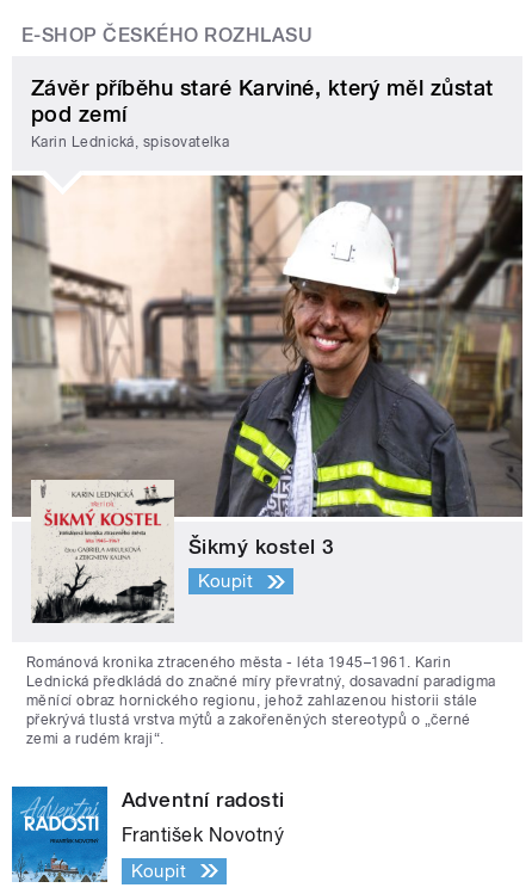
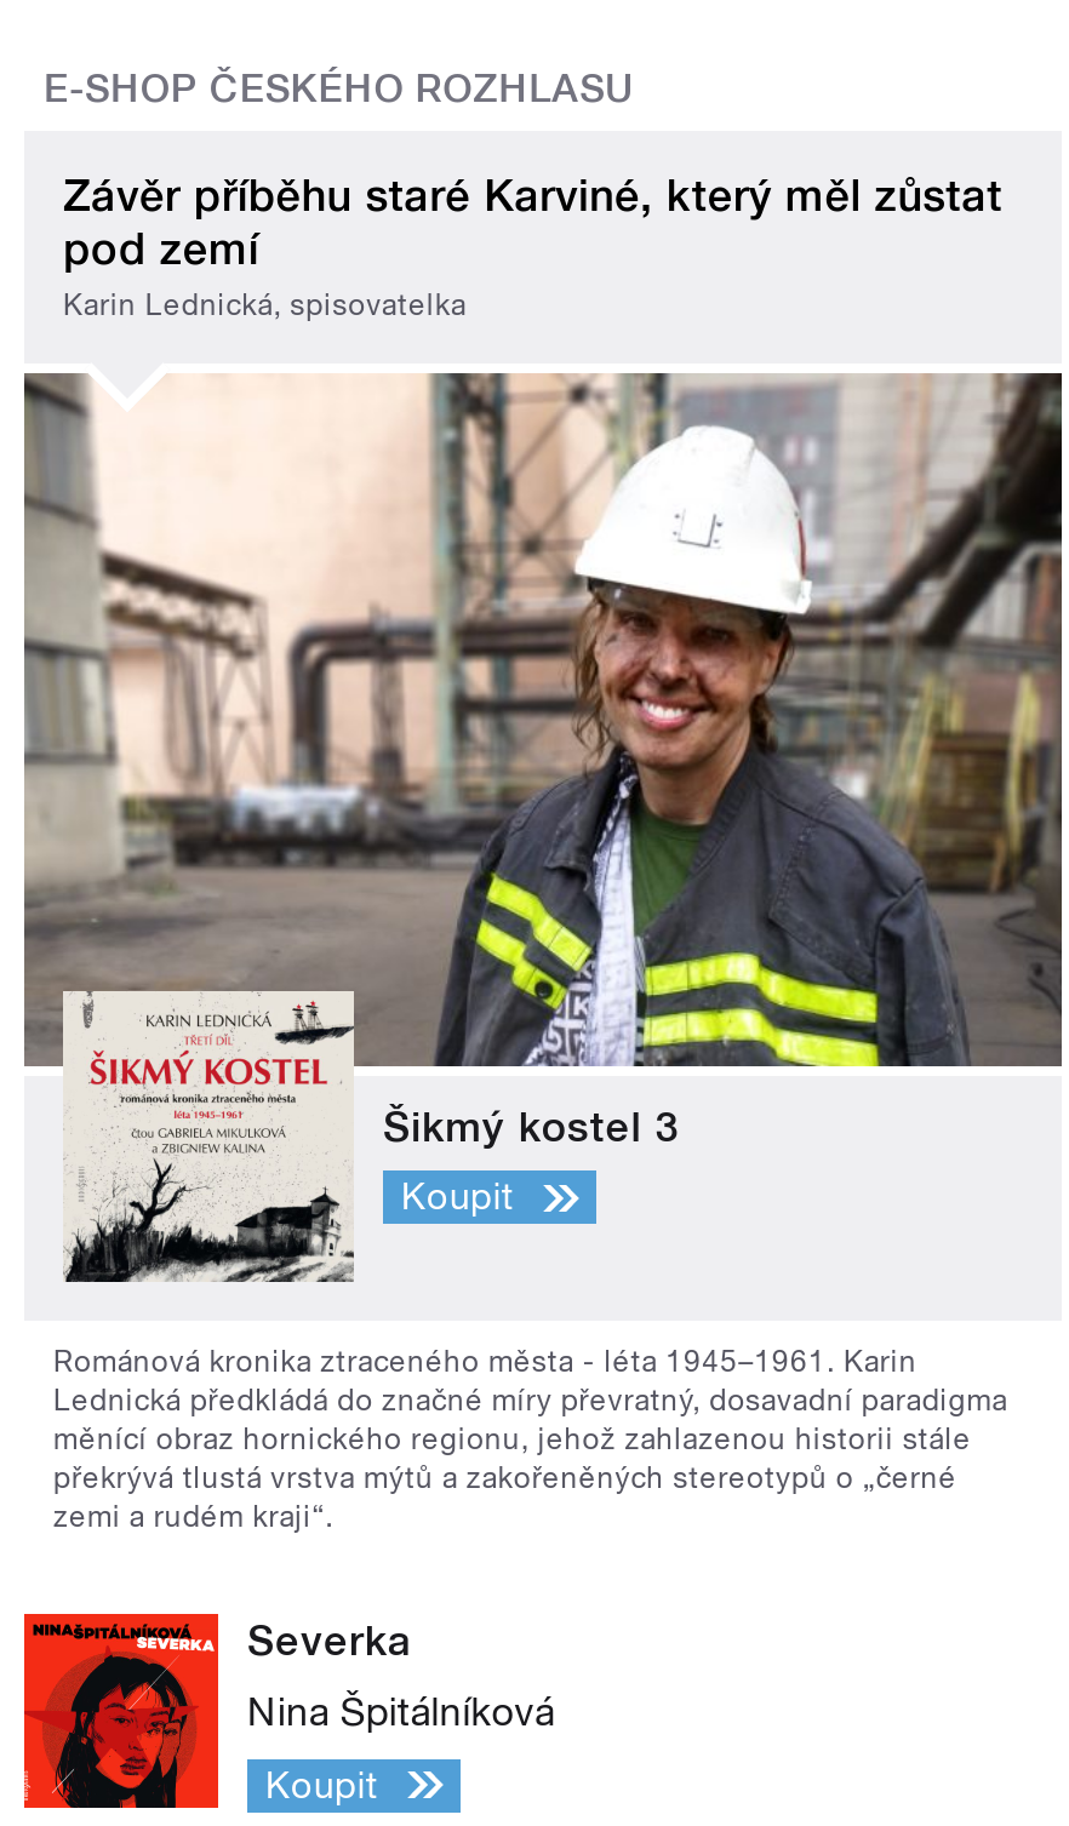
- [image]
- Adventní radosti
+ [image]
+ Severka

- František Novotný
+ Nina Špitálníková
